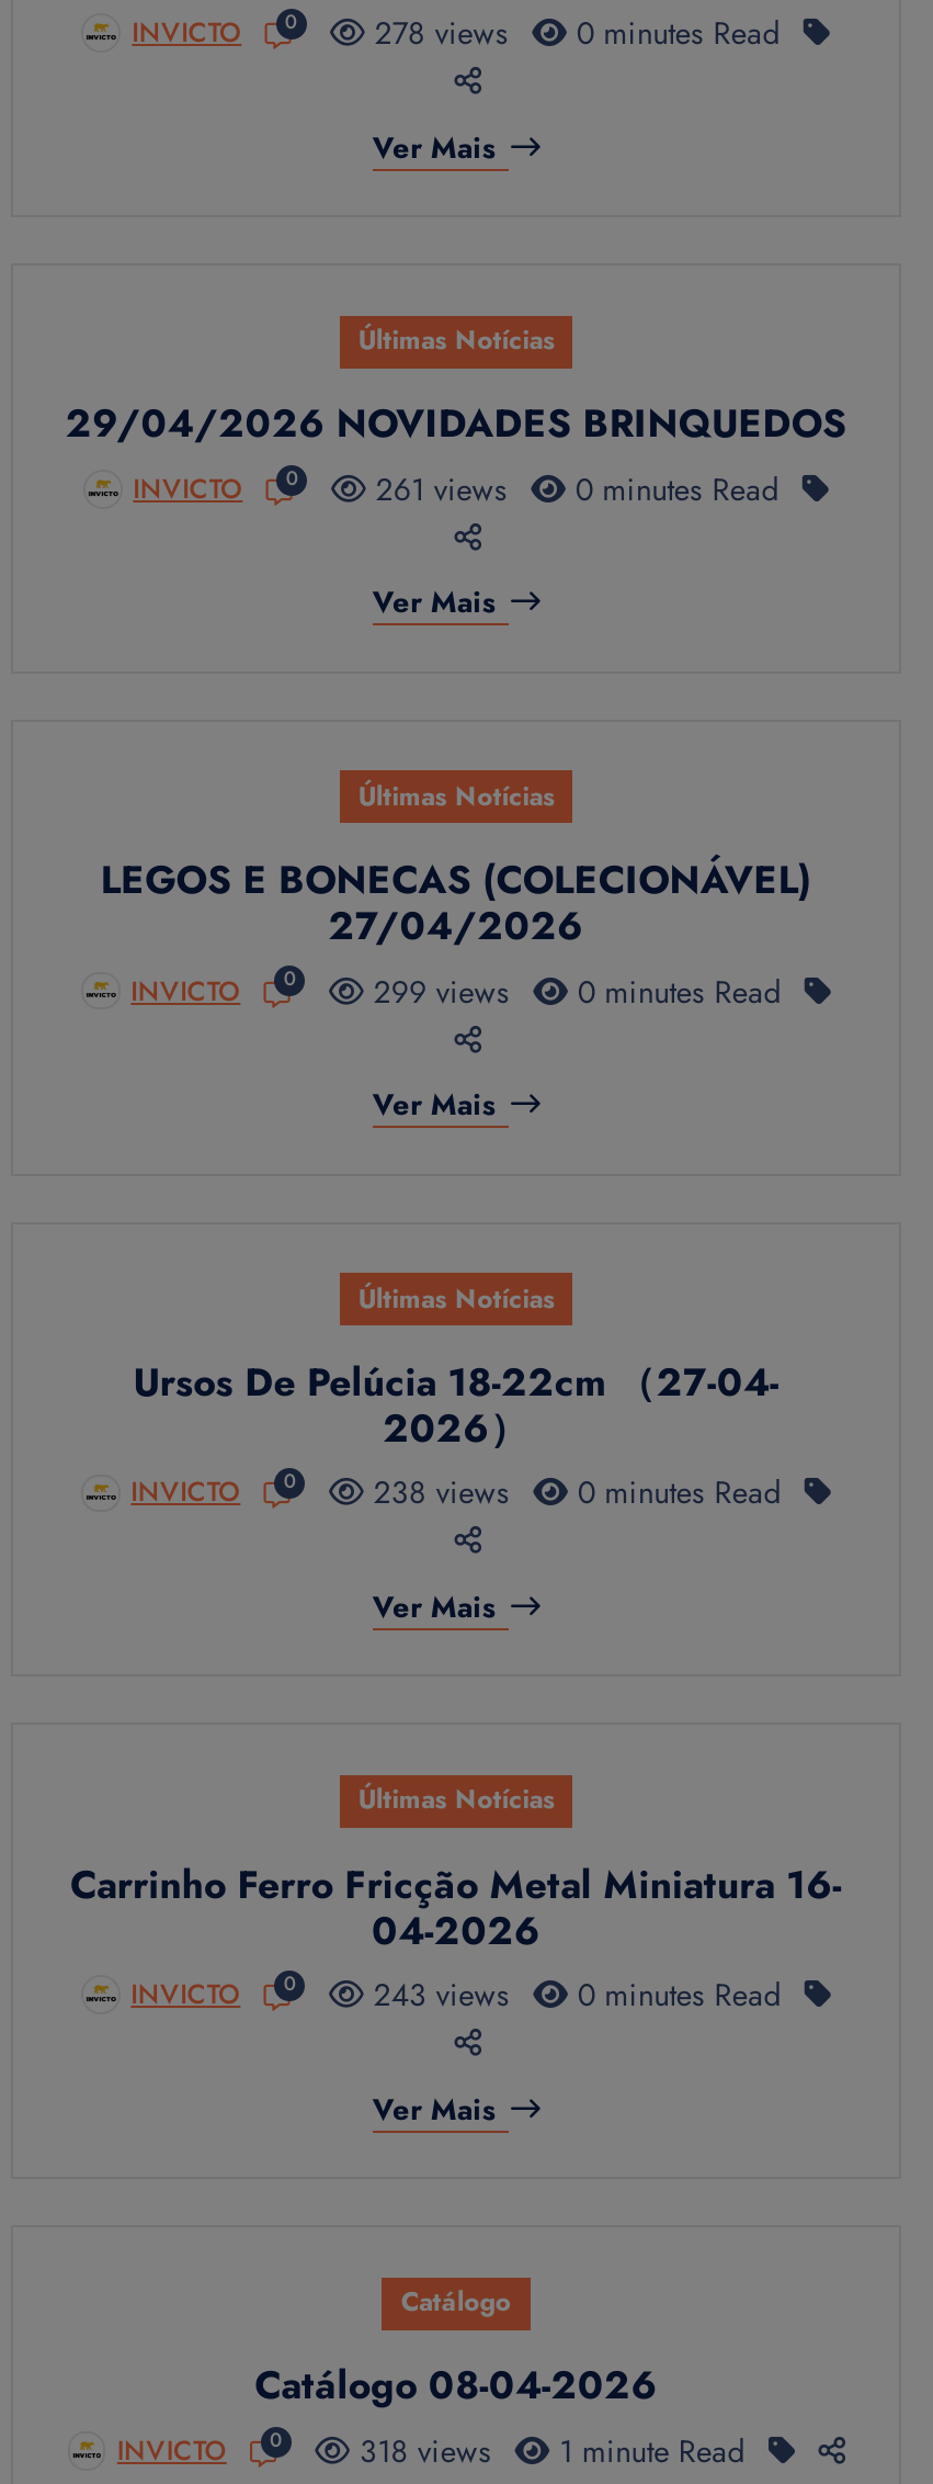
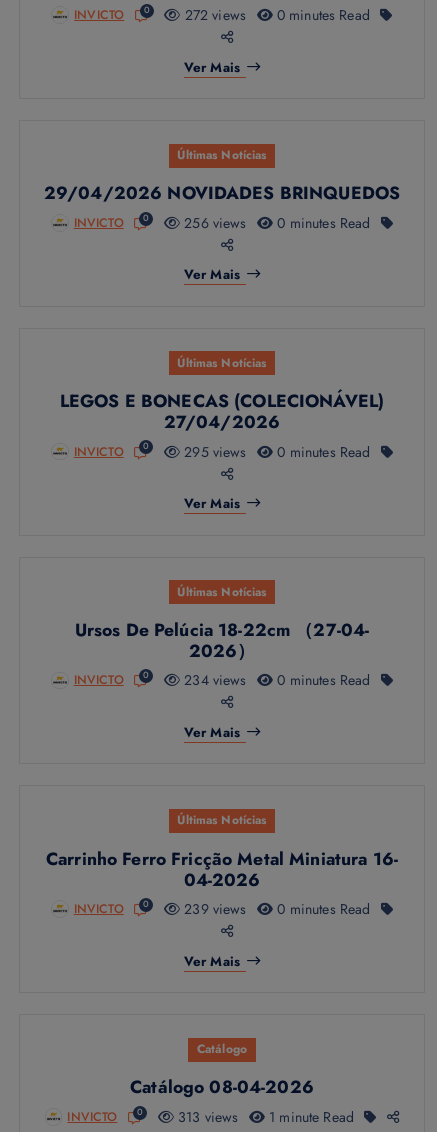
- 278 views
+ 272 views

- 261 views
+ 256 views

- 299 views
+ 295 views

- 238 views
+ 234 views

- 243 views
+ 239 views

- 318 views 1 minute Read
+ 313 views 1 minute Read
